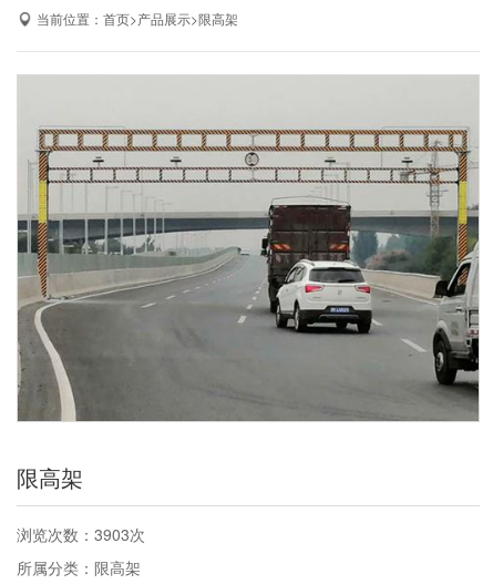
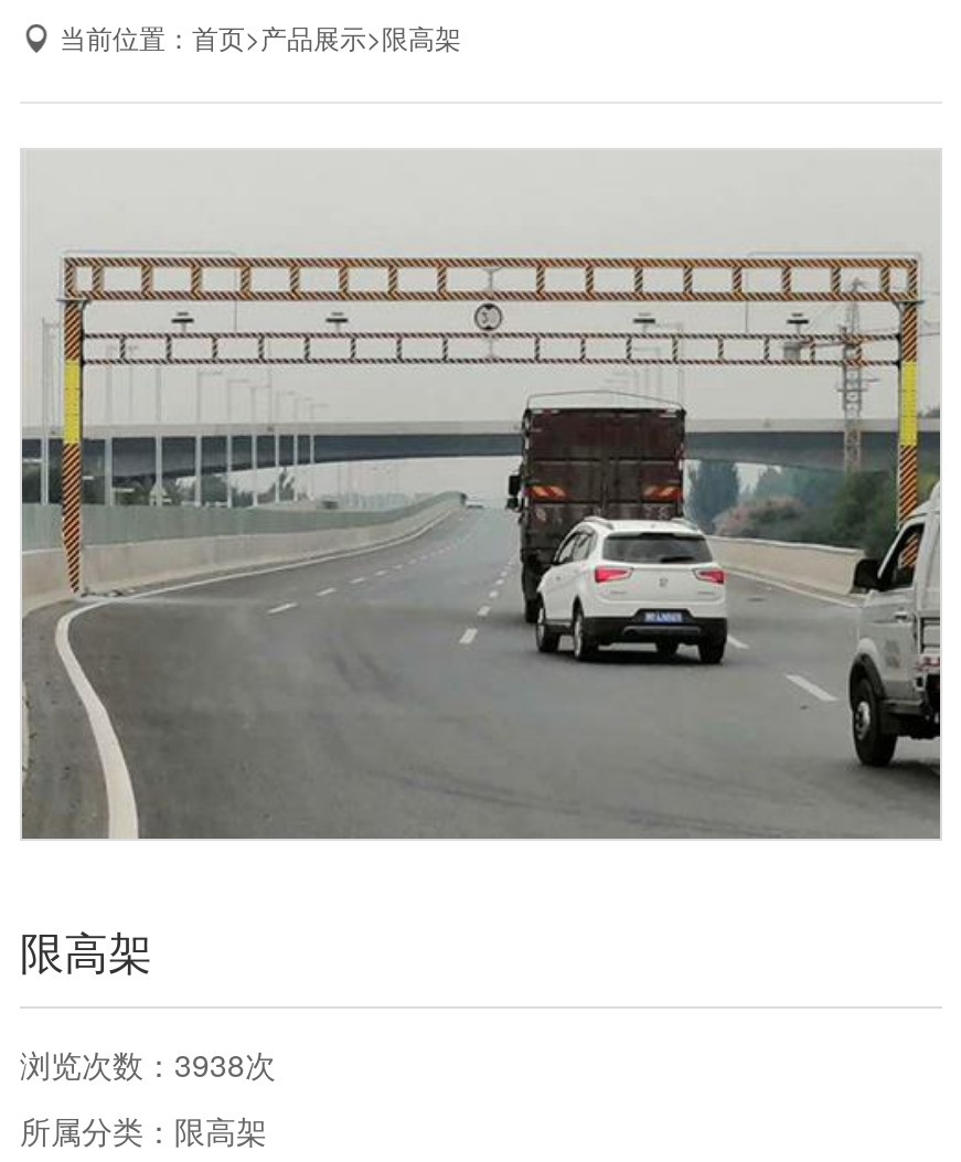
- 浏览次数：3903次
+ 浏览次数：3938次
